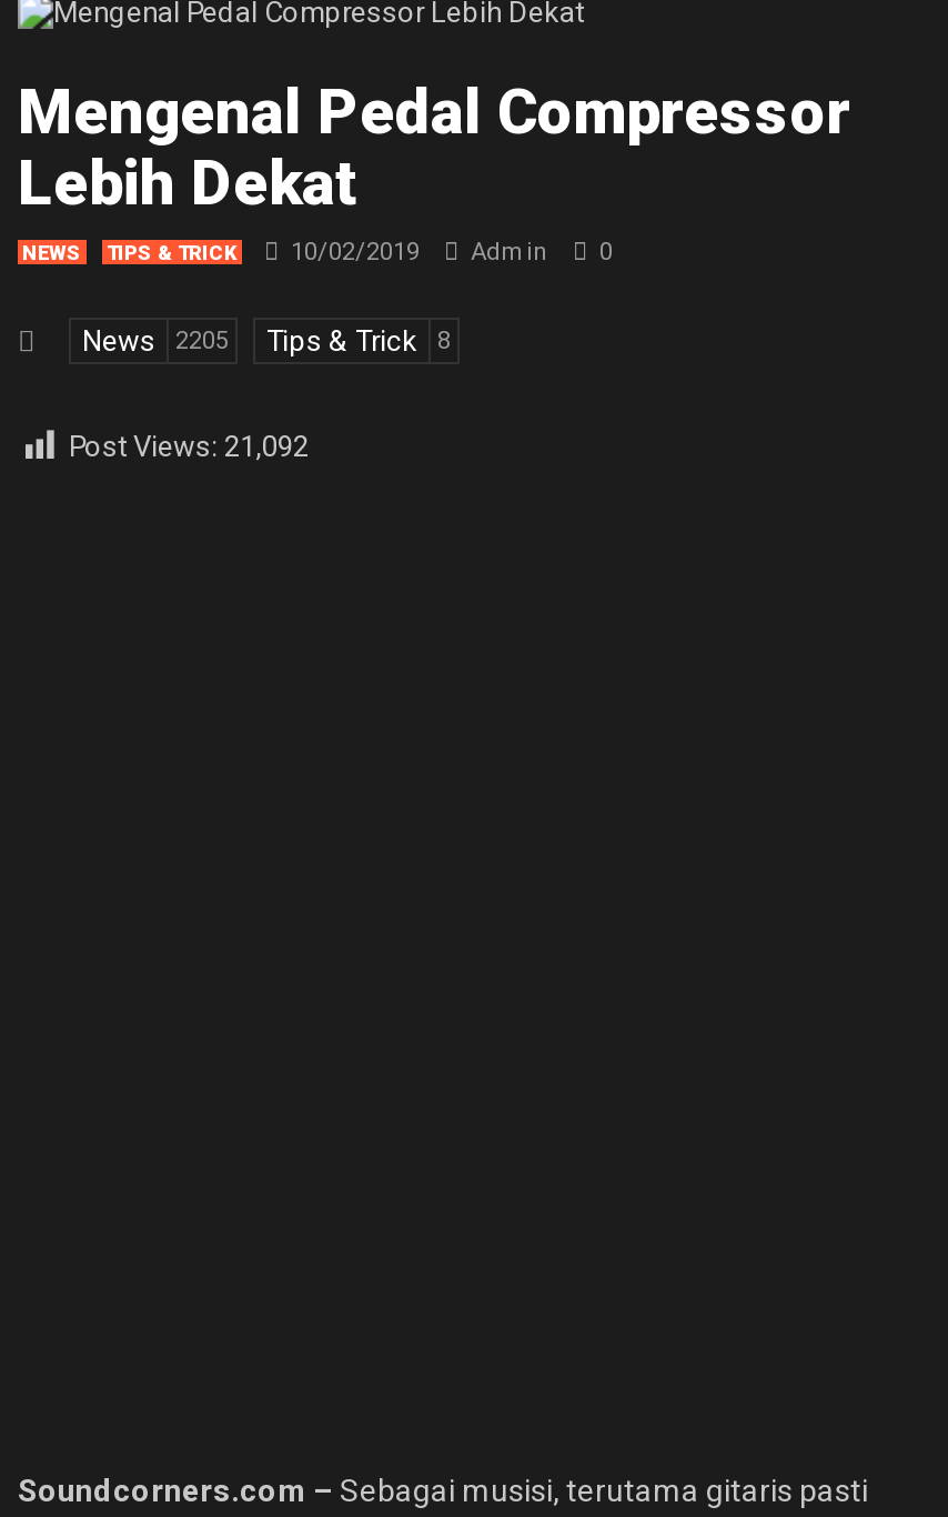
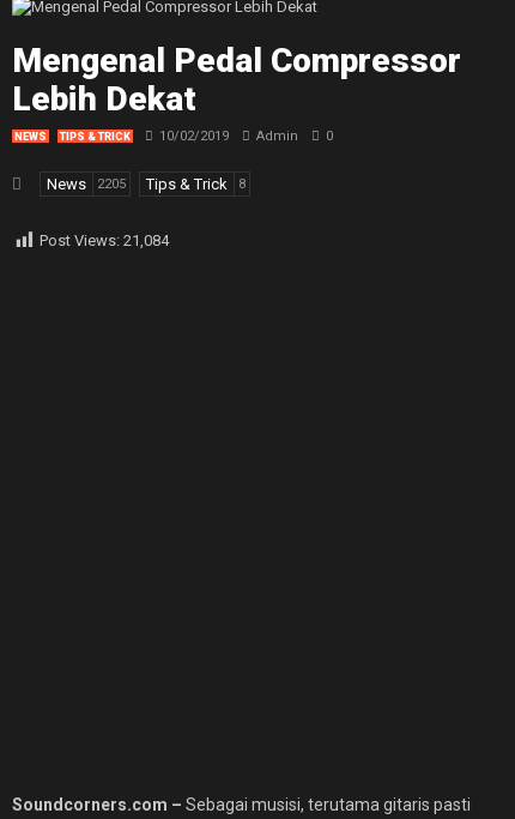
- Post Views: 21,092
+ Post Views: 21,084
